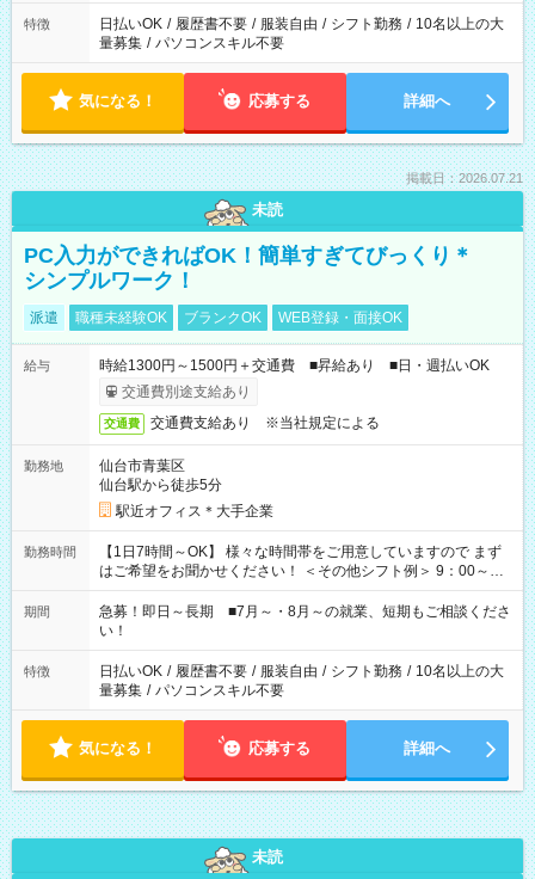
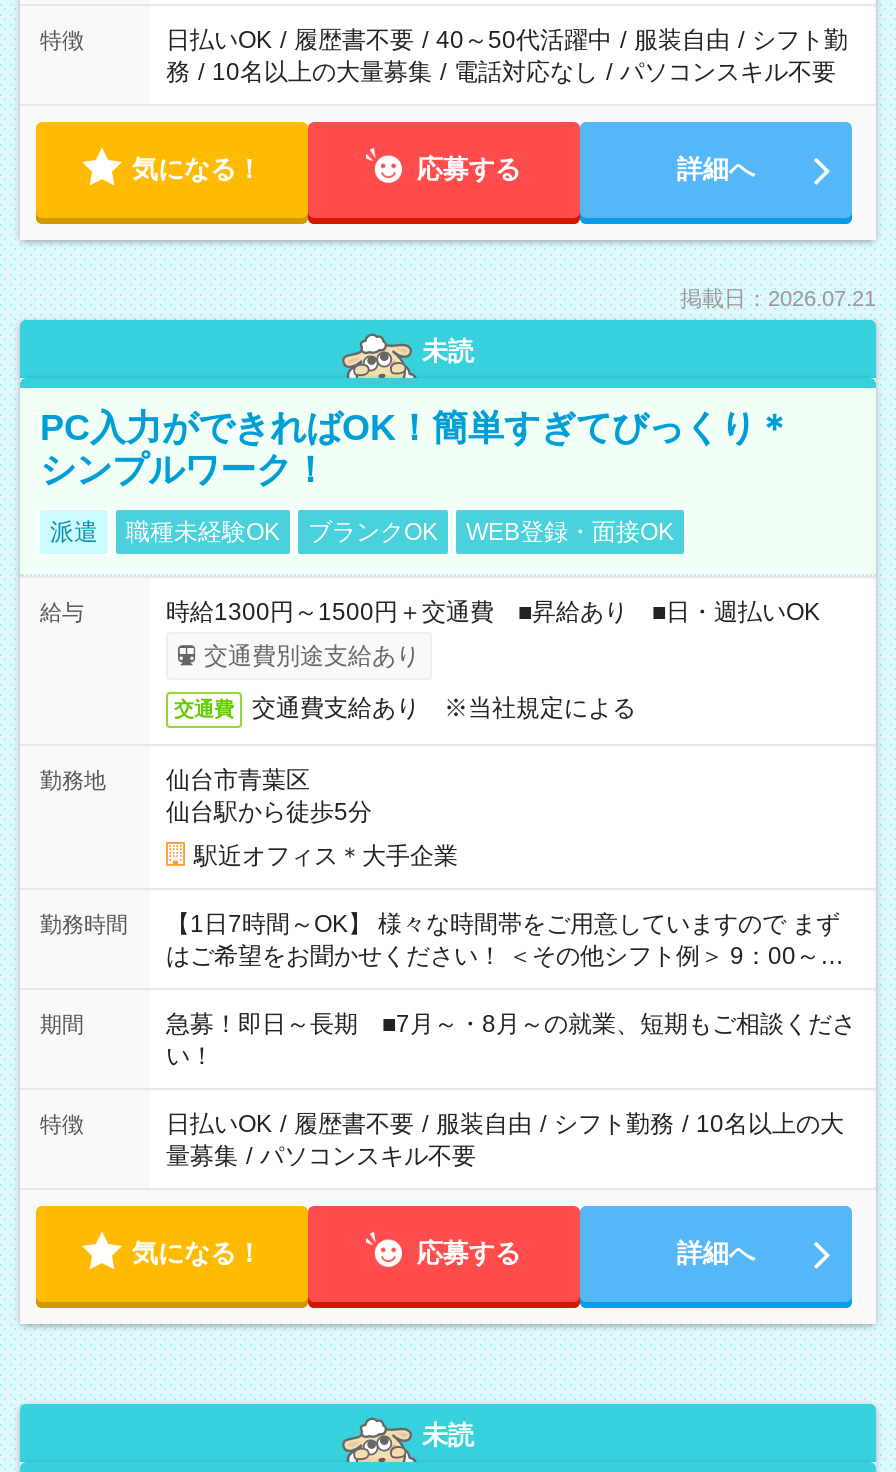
- 日払いOK / 履歴書不要 / 服装自由 / シフト勤務 / 10名以上の大
- 量募集 / パソコンスキル不要
+ 日払いOK / 履歴書不要 / 40～50代活躍中 / 服装自由 / シフト勤
+ 務 / 10名以上の大量募集 / 電話対応なし / パソコンスキル不要
